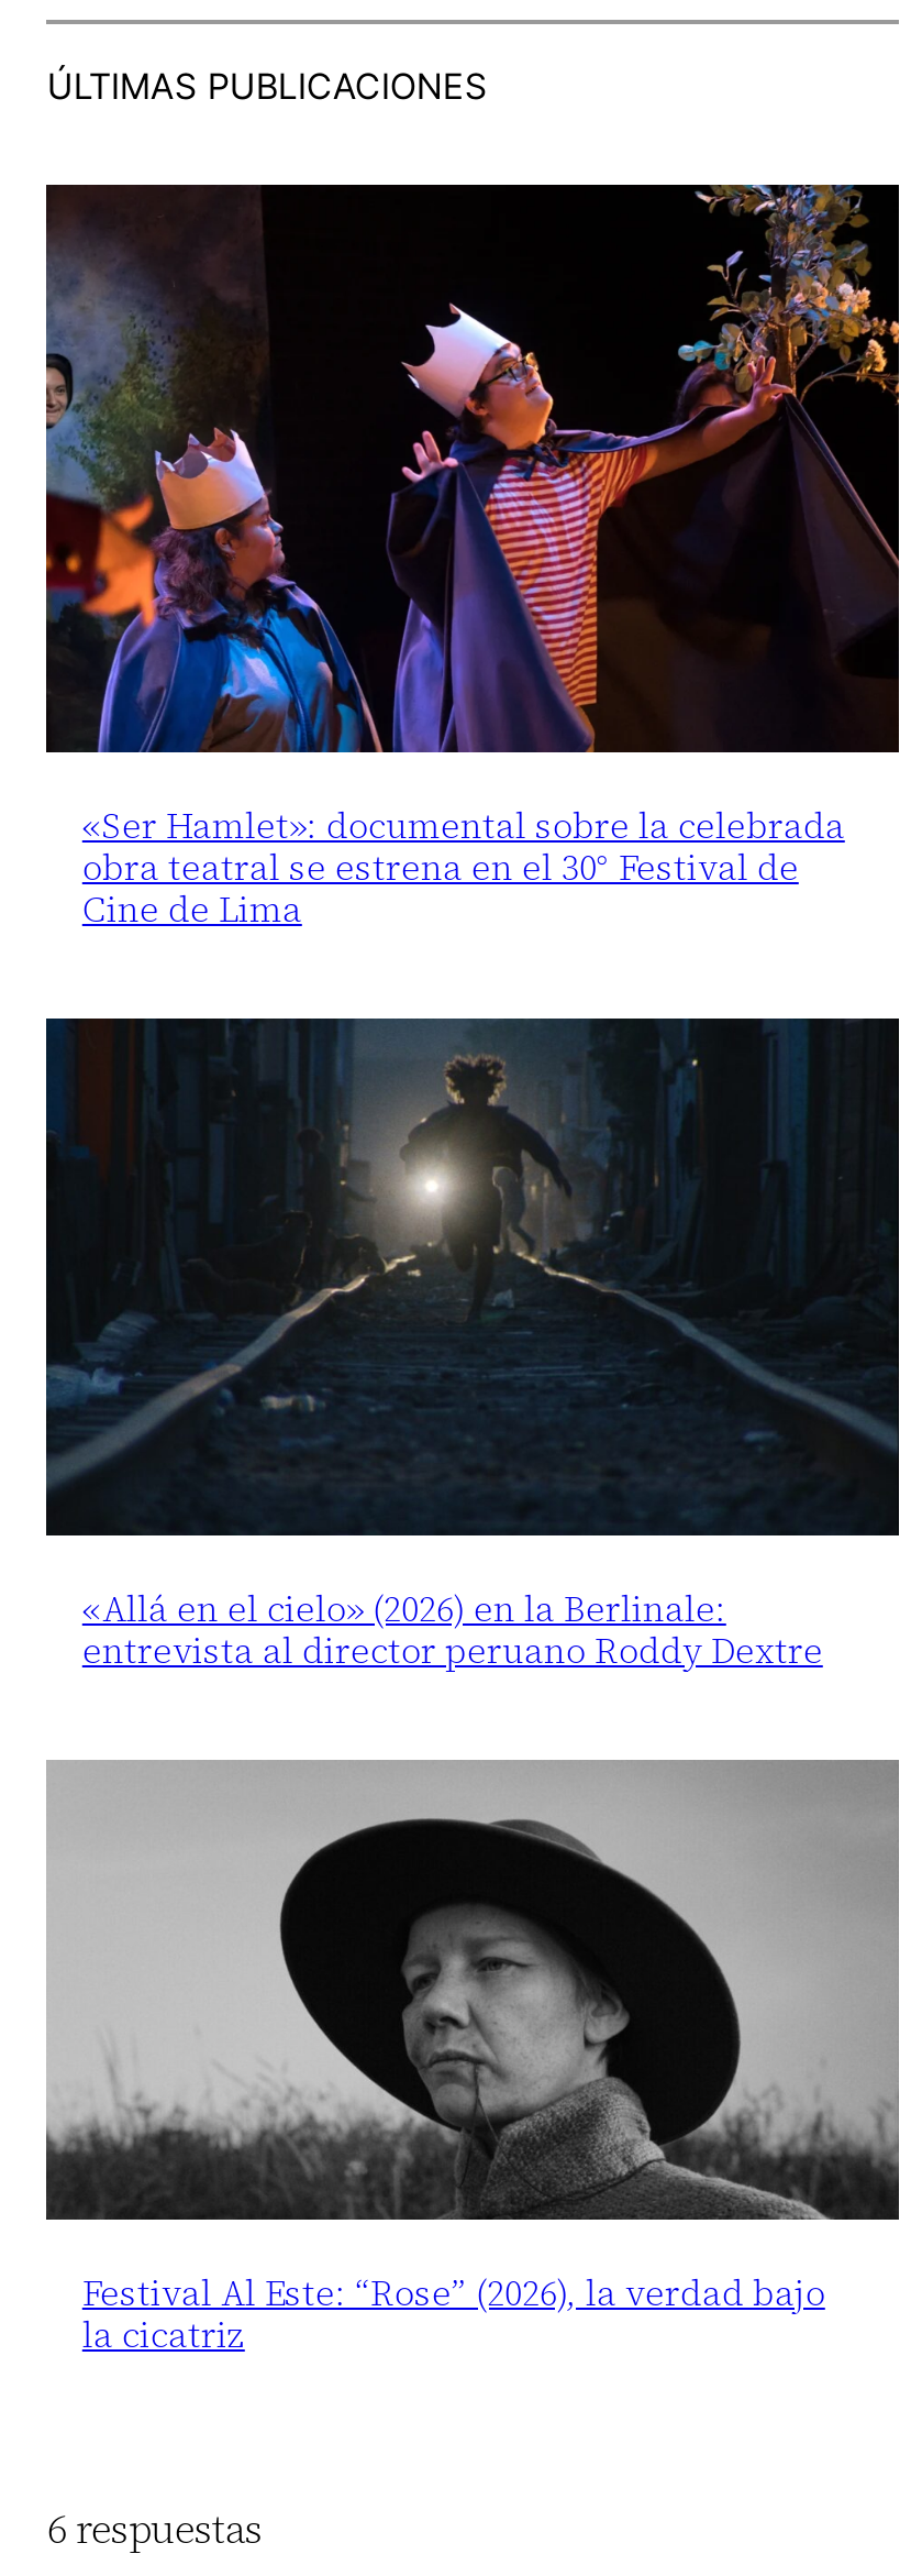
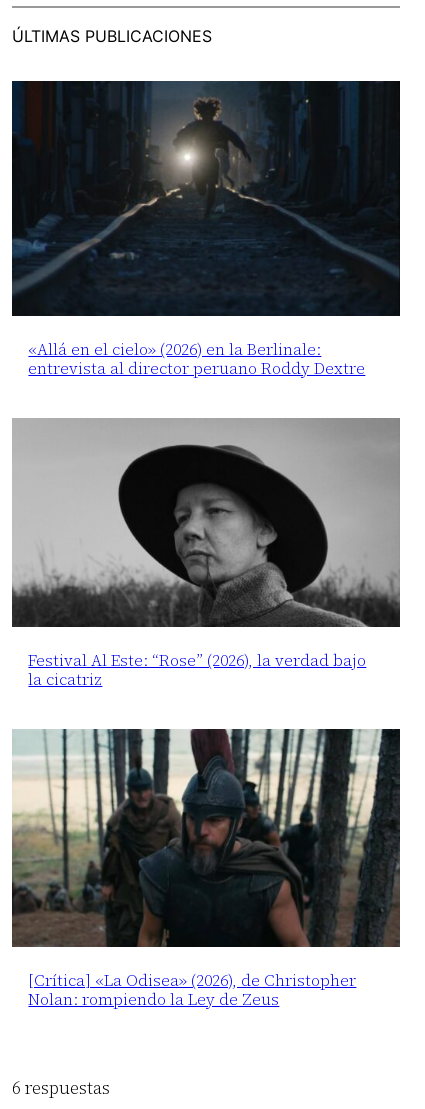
- [image]
- «Ser Hamlet»: documental sobre la celebrada
- obra teatral se estrena en el 30° Festival de
- Cine de Lima

moved up: [image] | «Allá en el cielo» (2026) en la Berlinale: | entrevista al director peruano Roddy Dextre | Festival Al Este: “Rose” (2026), la verdad bajo | la cicatriz

+ [image]
+ [Crítica] «La Odisea» (2026), de Christopher
+ Nolan: rompiendo la Ley de Zeus
